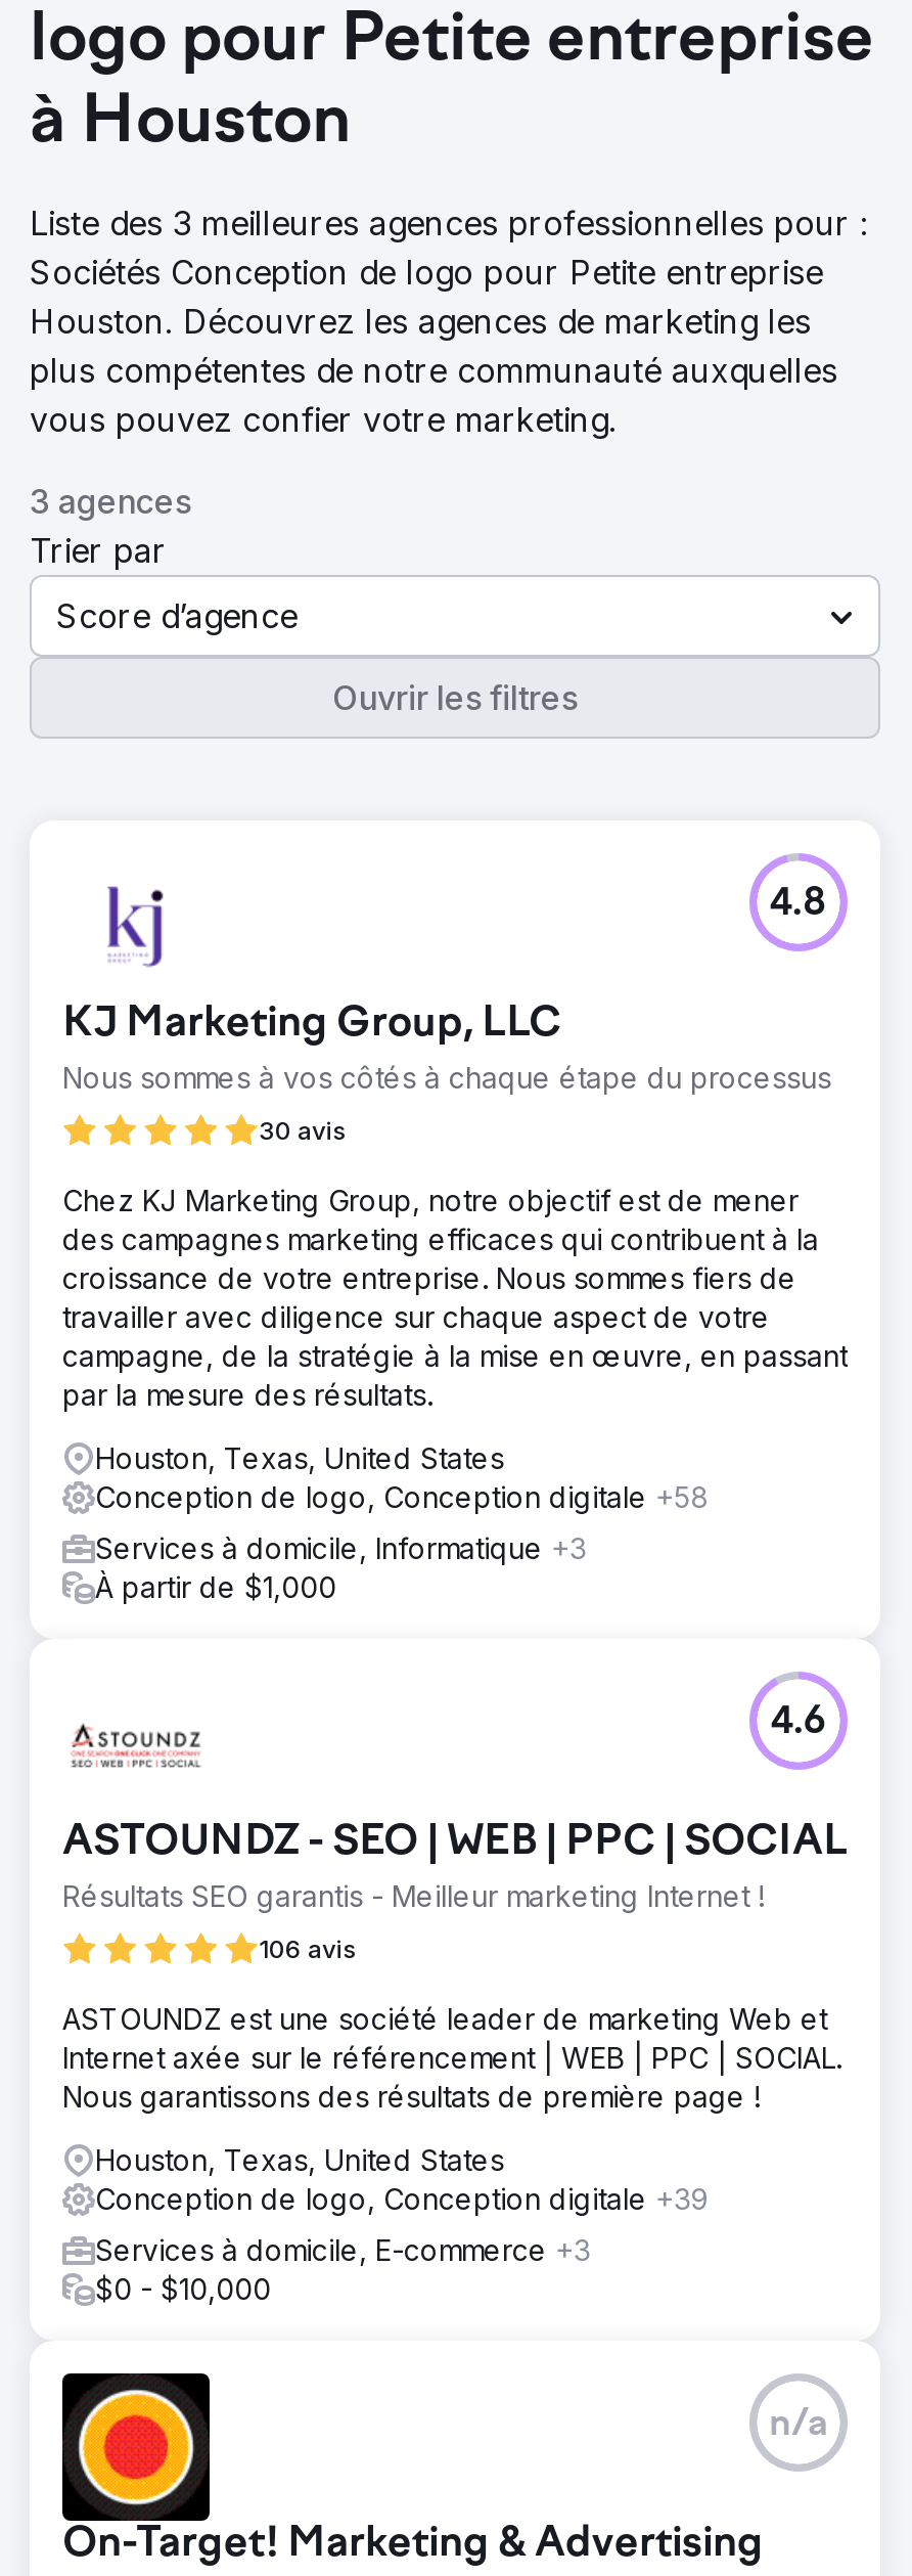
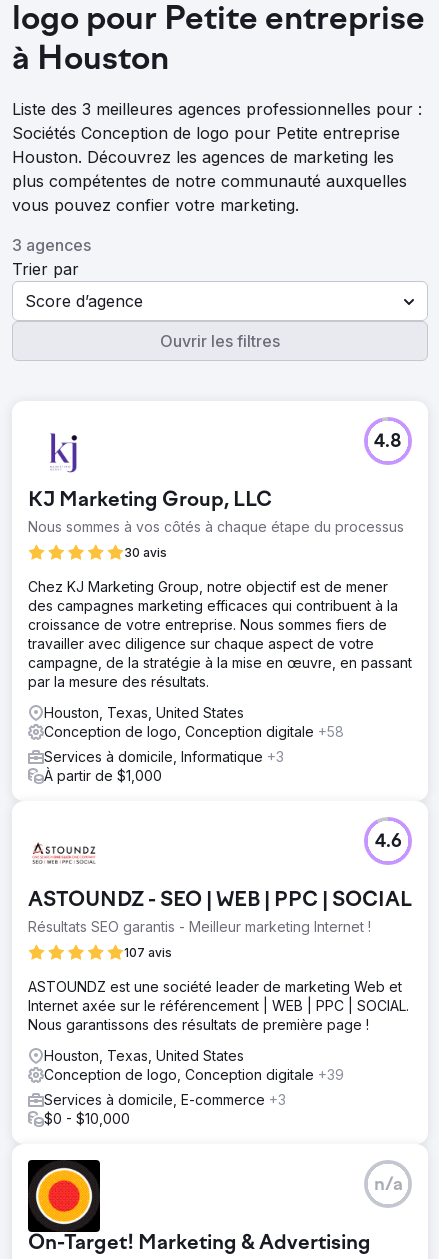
- 106 avis
+ 107 avis
